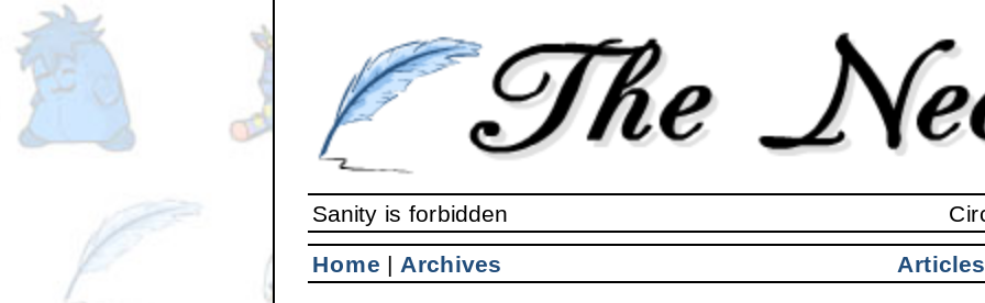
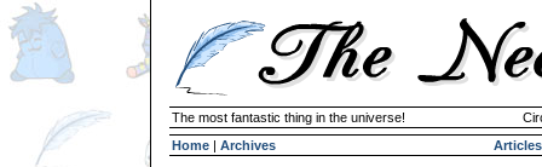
- Sanity is forbidden
+ The most fantastic thing in the universe!
